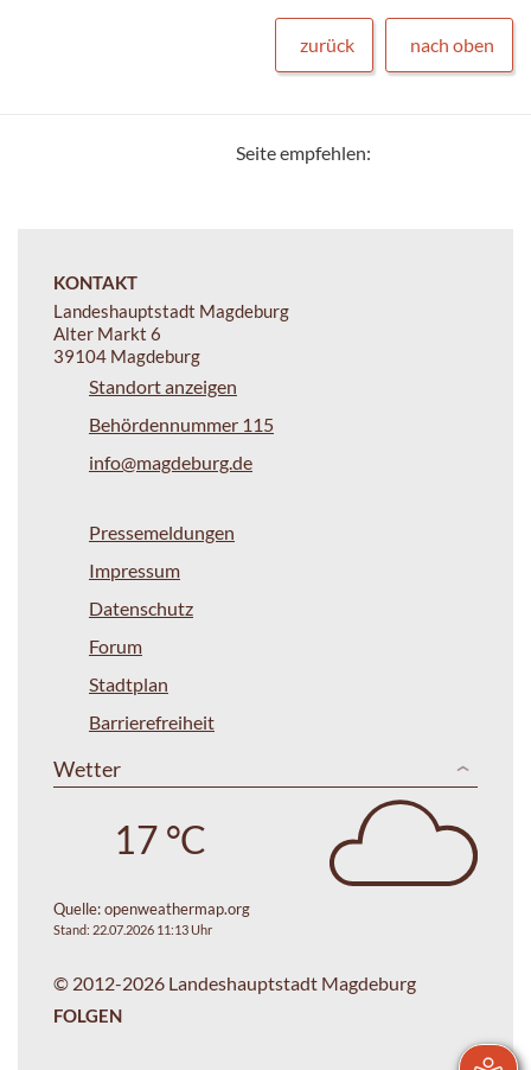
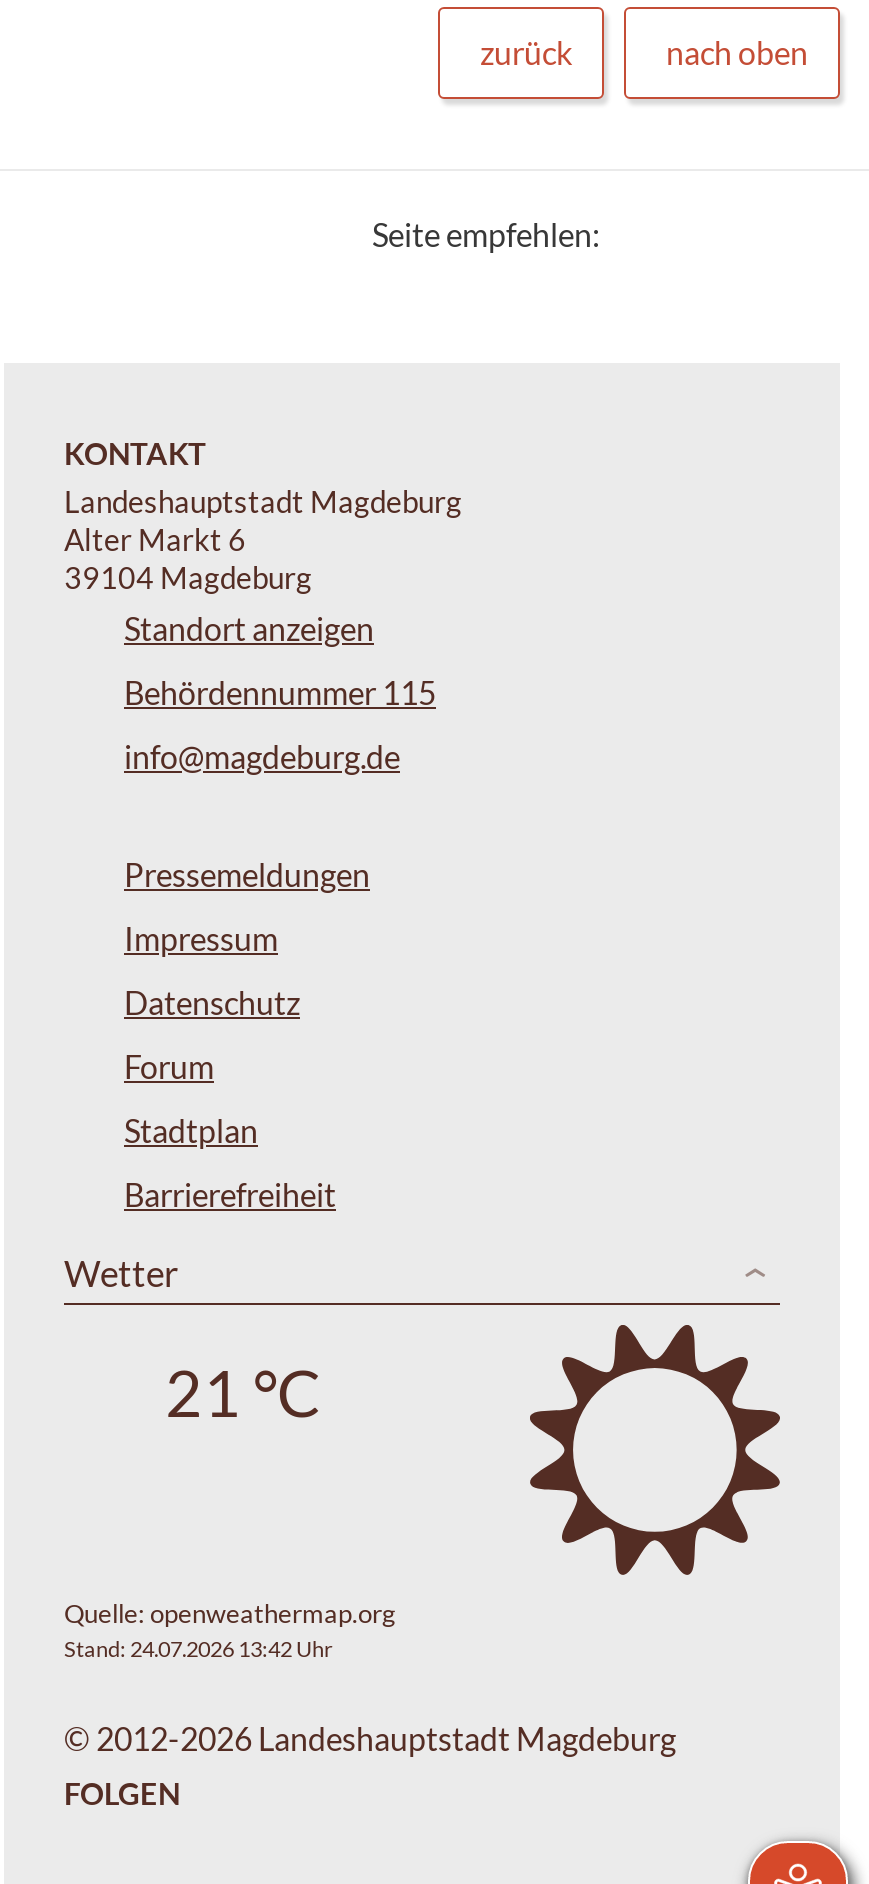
- [image]
+ [image]

- 17 °C
+ 21 °C

- Stand: 22.07.2026 11:13 Uhr
+ Stand: 24.07.2026 13:42 Uhr
